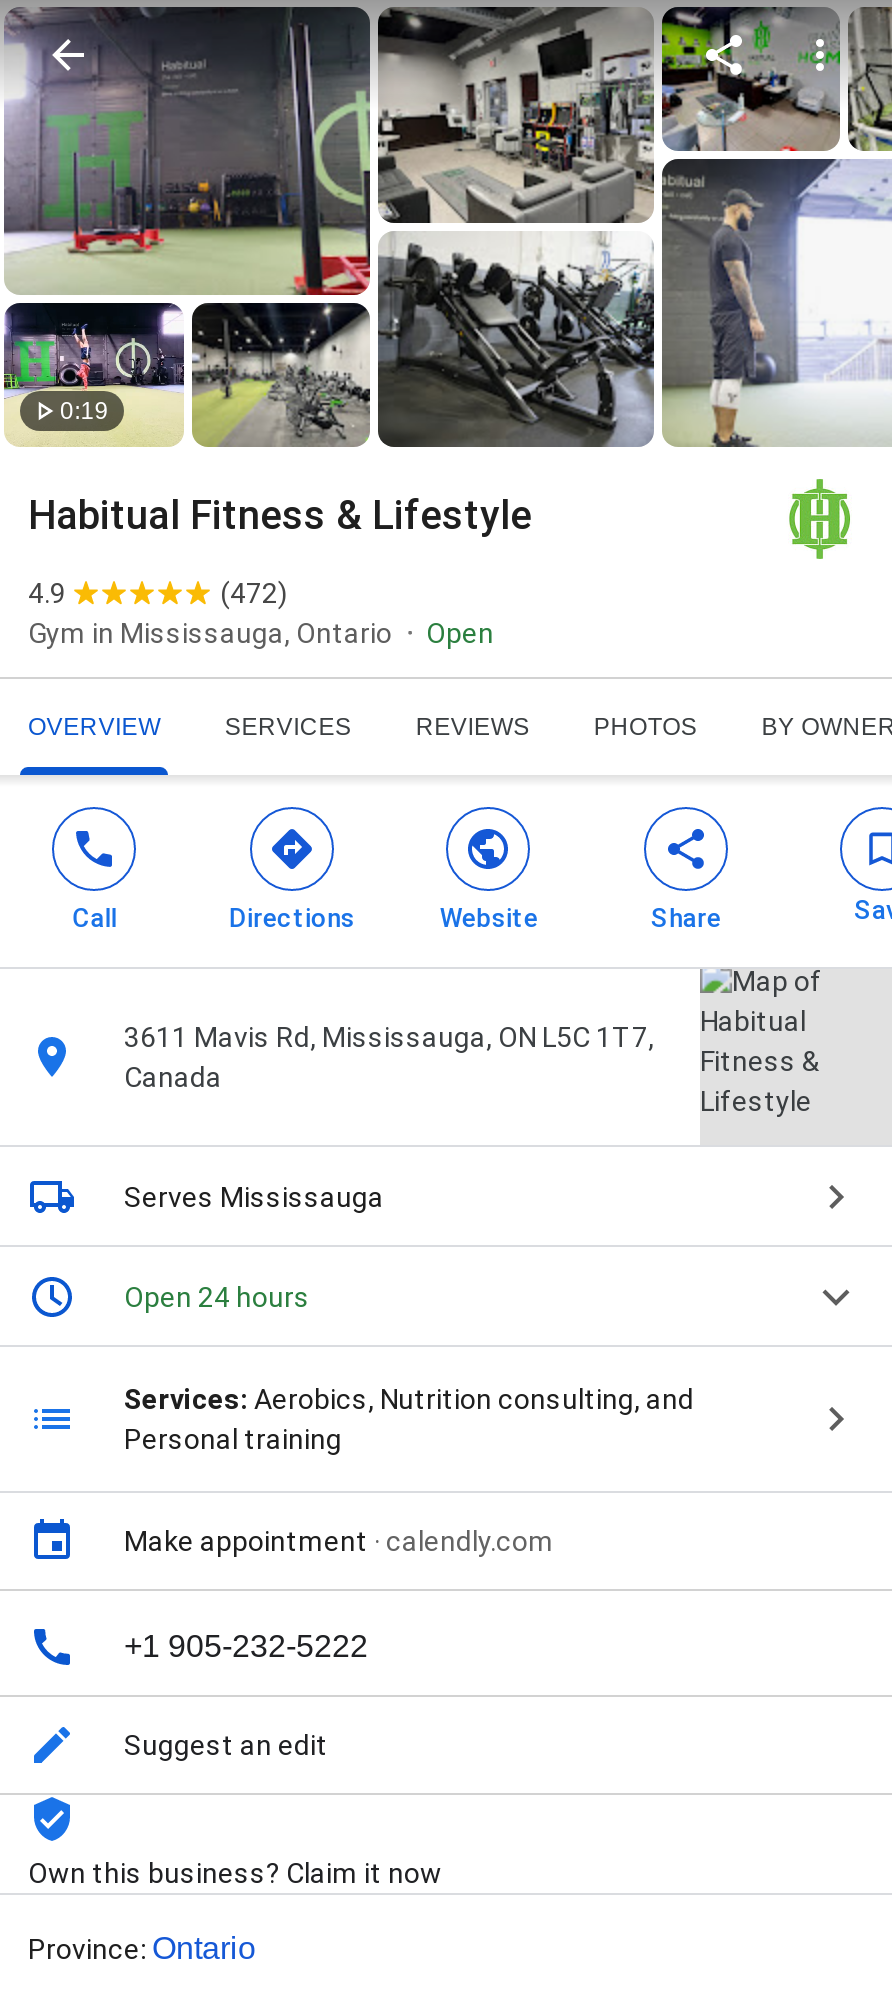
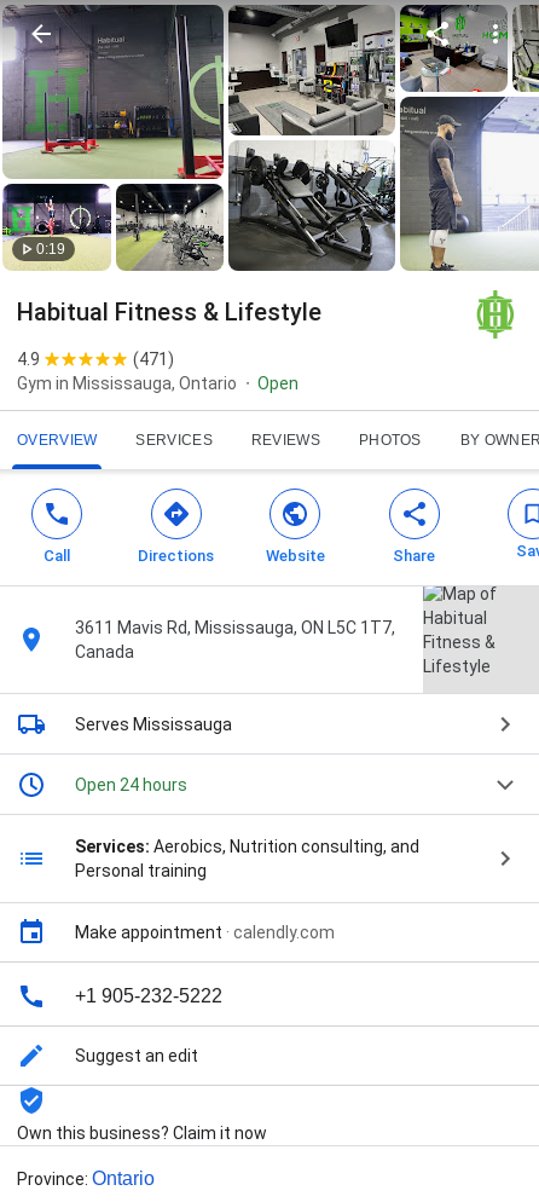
- (472)
+ (471)
